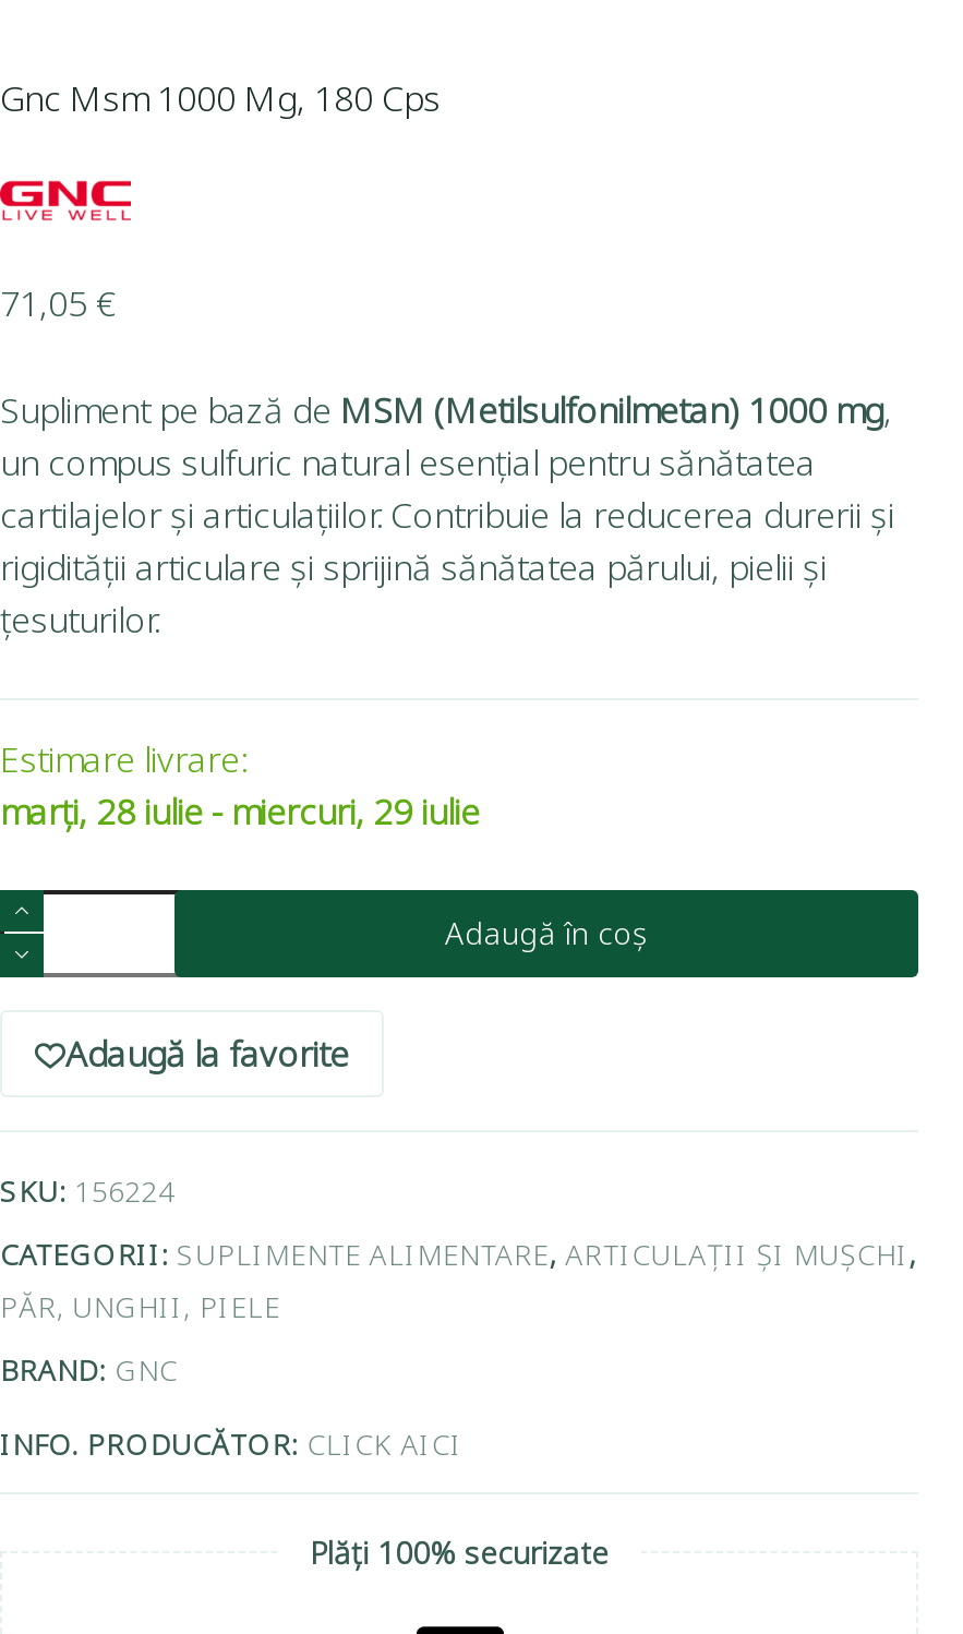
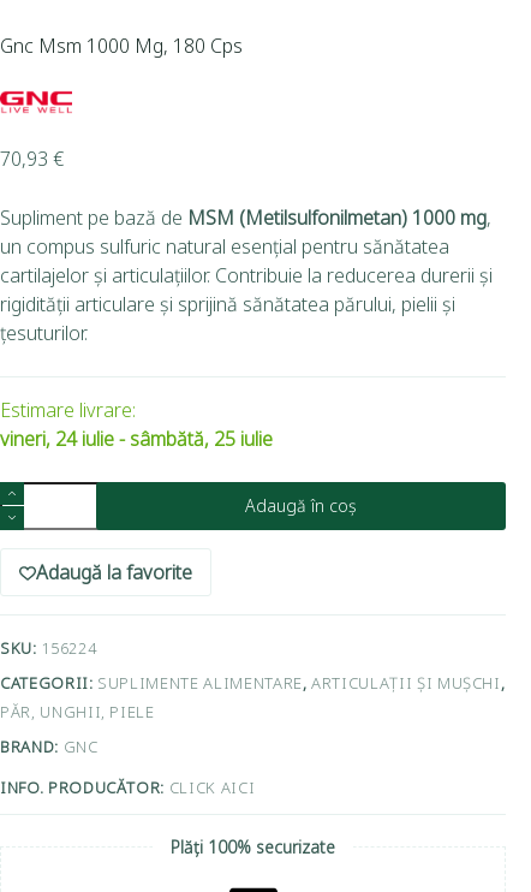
- 71,05 €
+ 70,93 €

- marți, 28 iulie - miercuri, 29 iulie
+ vineri, 24 iulie - sâmbătă, 25 iulie
